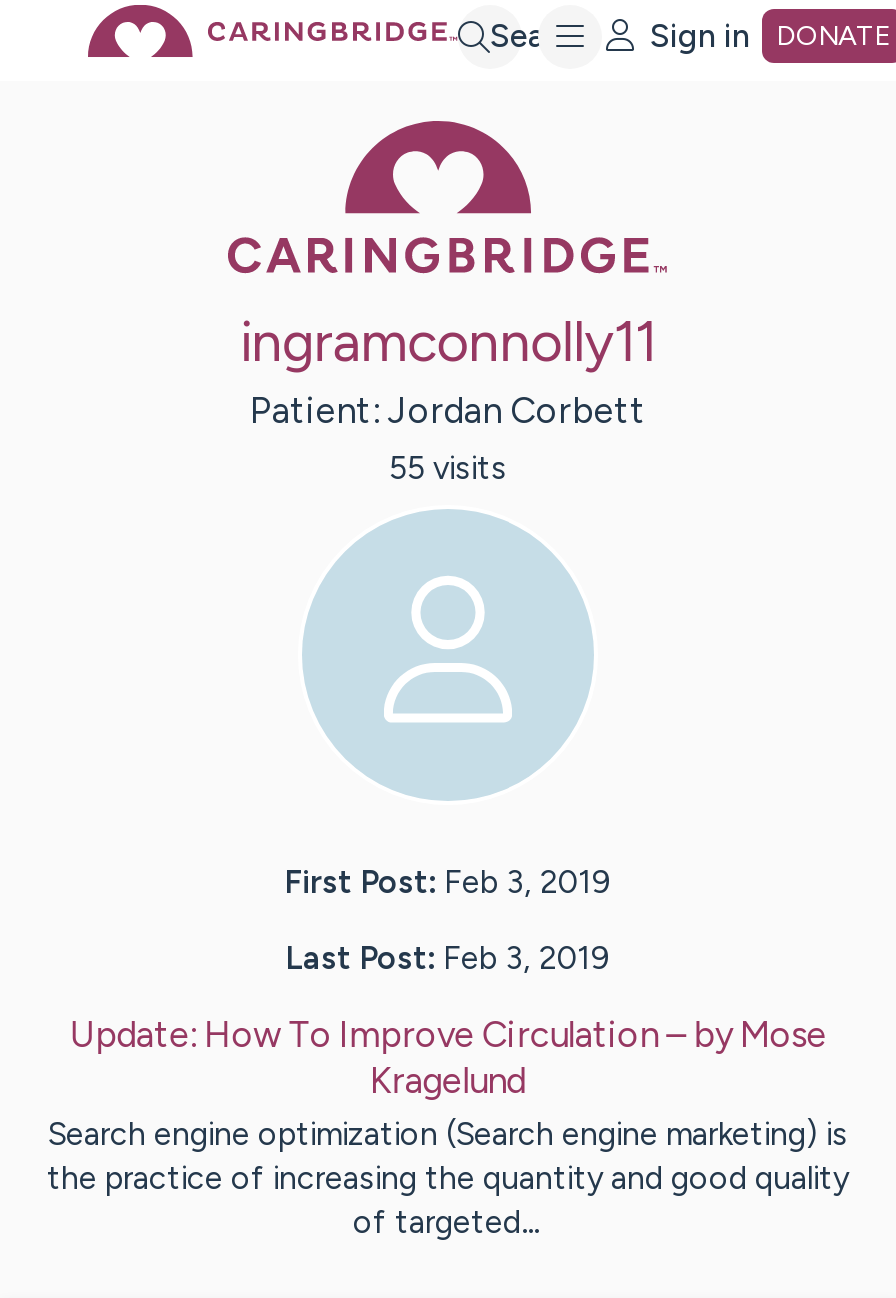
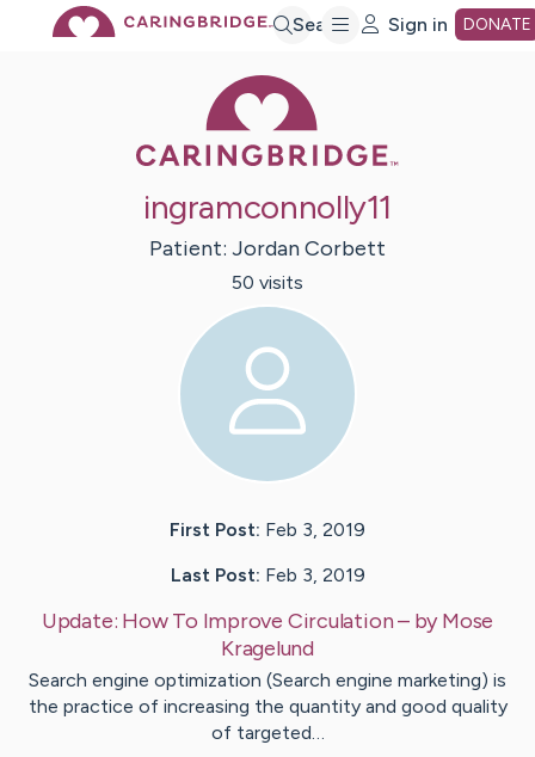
- 55 visits
+ 50 visits
